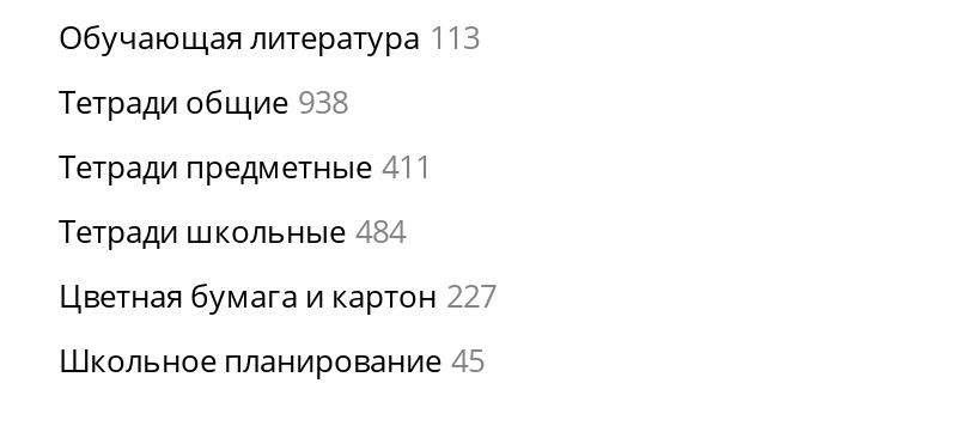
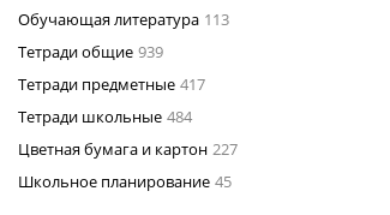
- Тетради общие 938
+ Тетради общие 939

- Тетради предметные 411
+ Тетради предметные 417
